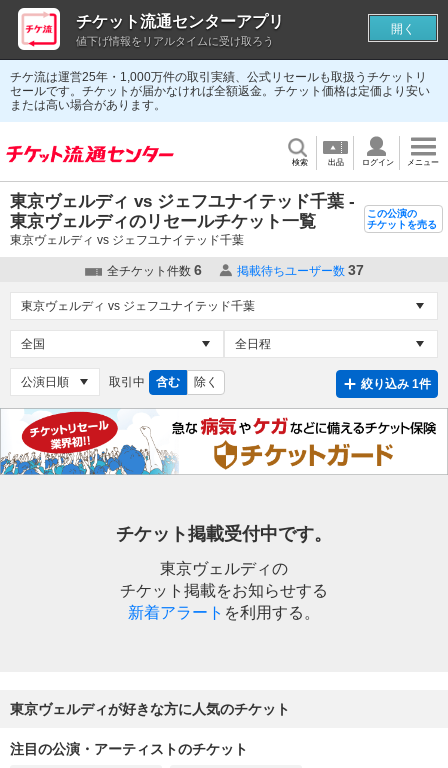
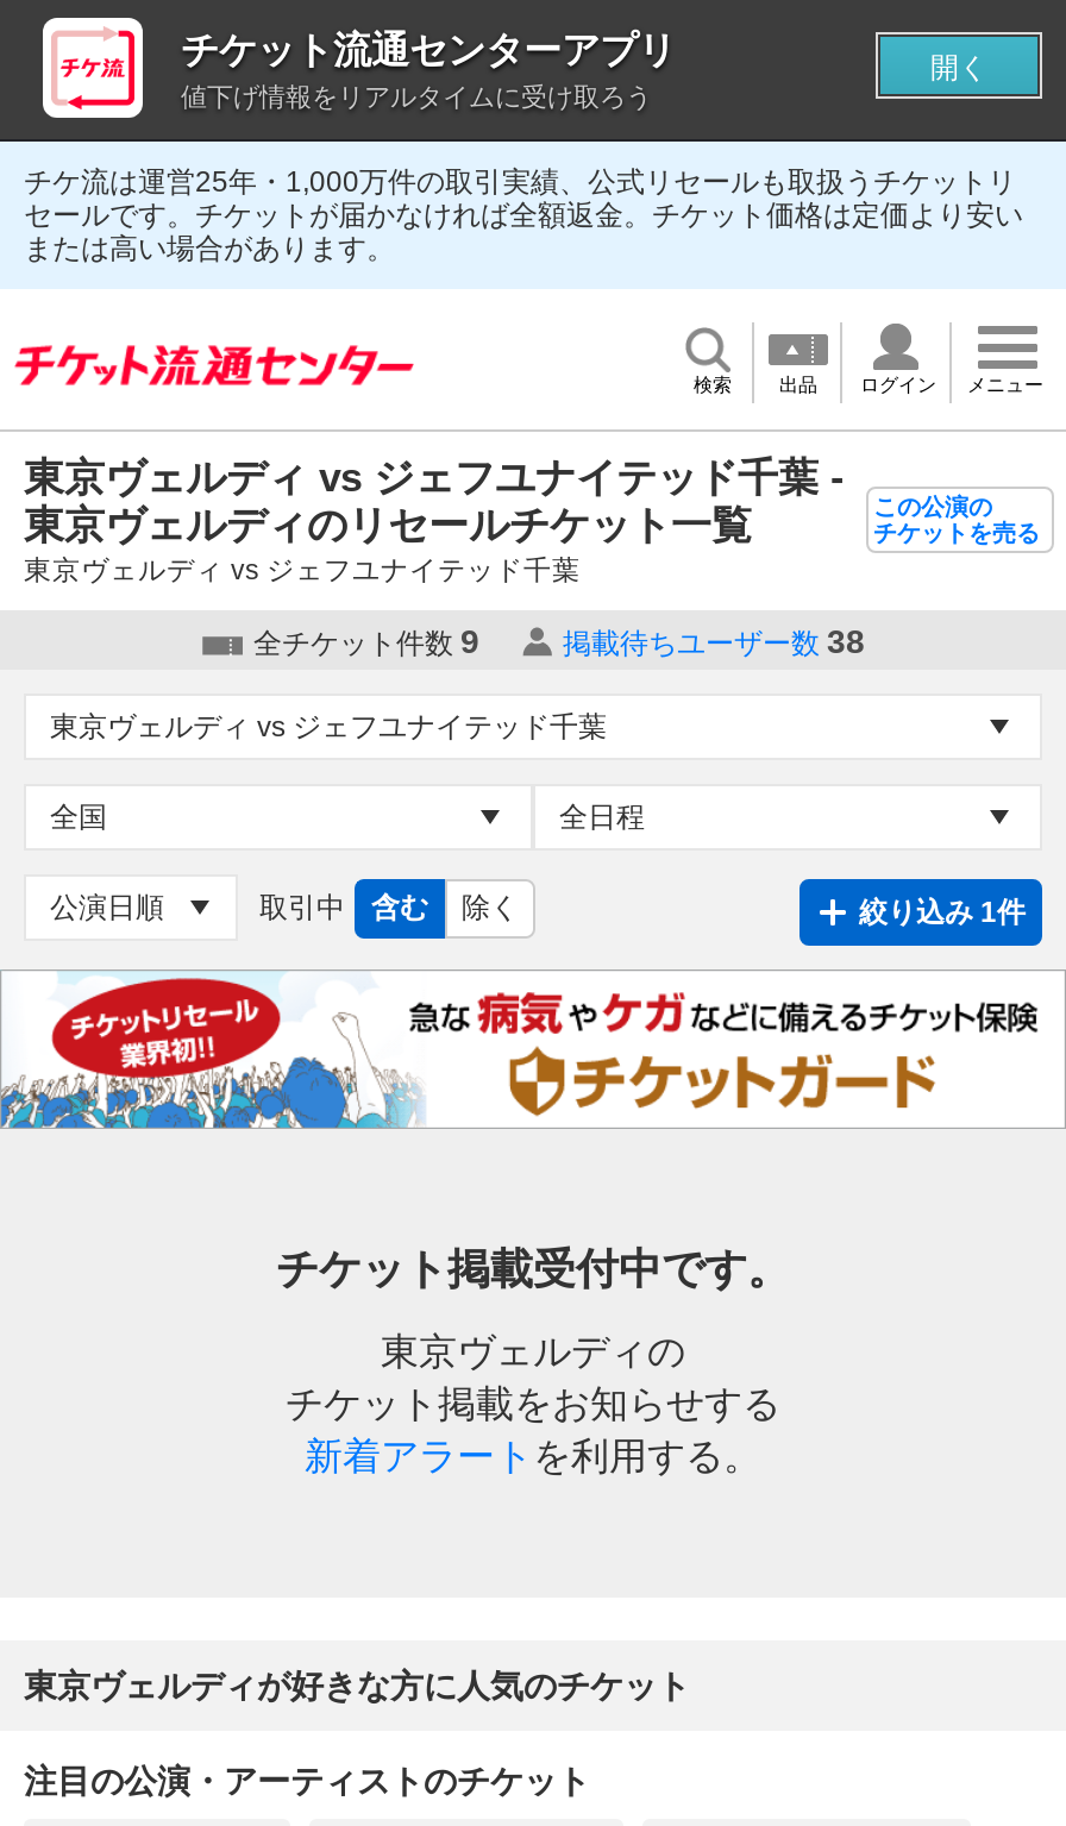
- 全チケット件数6
+ 全チケット件数9

- 掲載待ちユーザー数 37
+ 掲載待ちユーザー数 38
